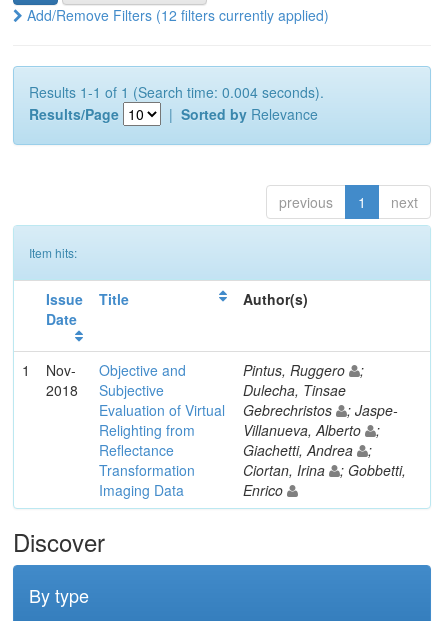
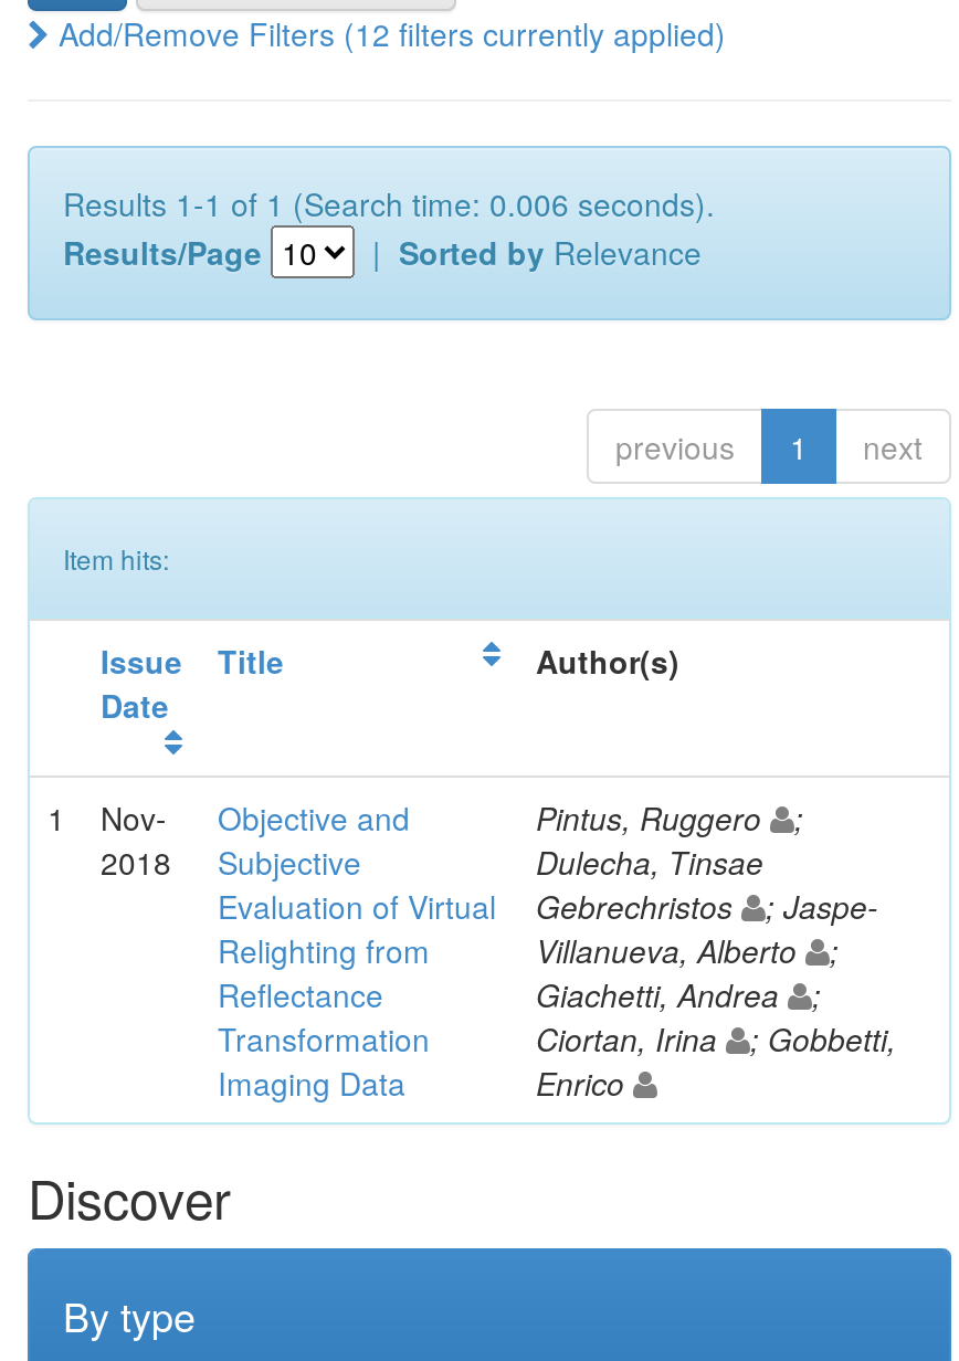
- Results 1-1 of 1 (Search time: 0.004 seconds).
+ Results 1-1 of 1 (Search time: 0.006 seconds).
